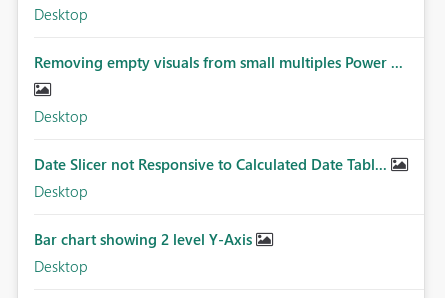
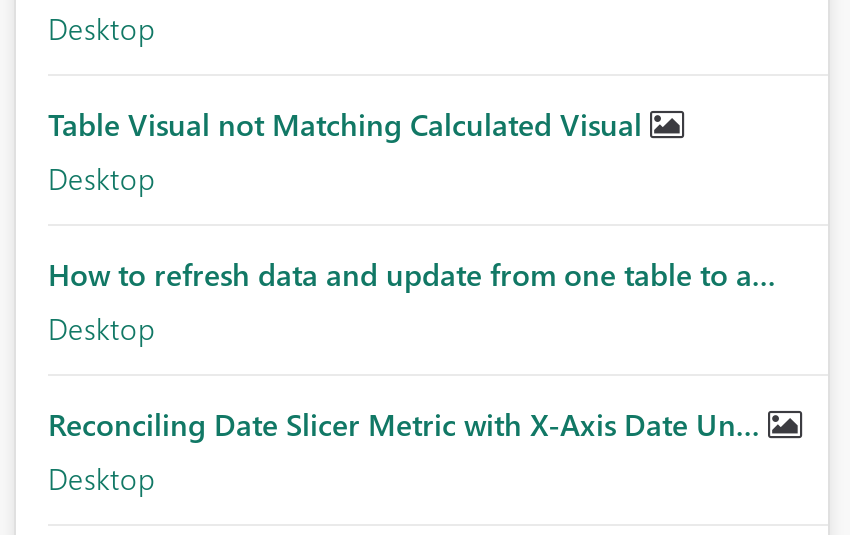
- Removing empty visuals from small multiples Power ...
+ Table Visual not Matching Calculated Visual

- Date Slicer not Responsive to Calculated Date Tabl...
+ How to refresh data and update from one table to a...

- Bar chart showing 2 level Y-Axis
+ Reconciling Date Slicer Metric with X-Axis Date Un...
